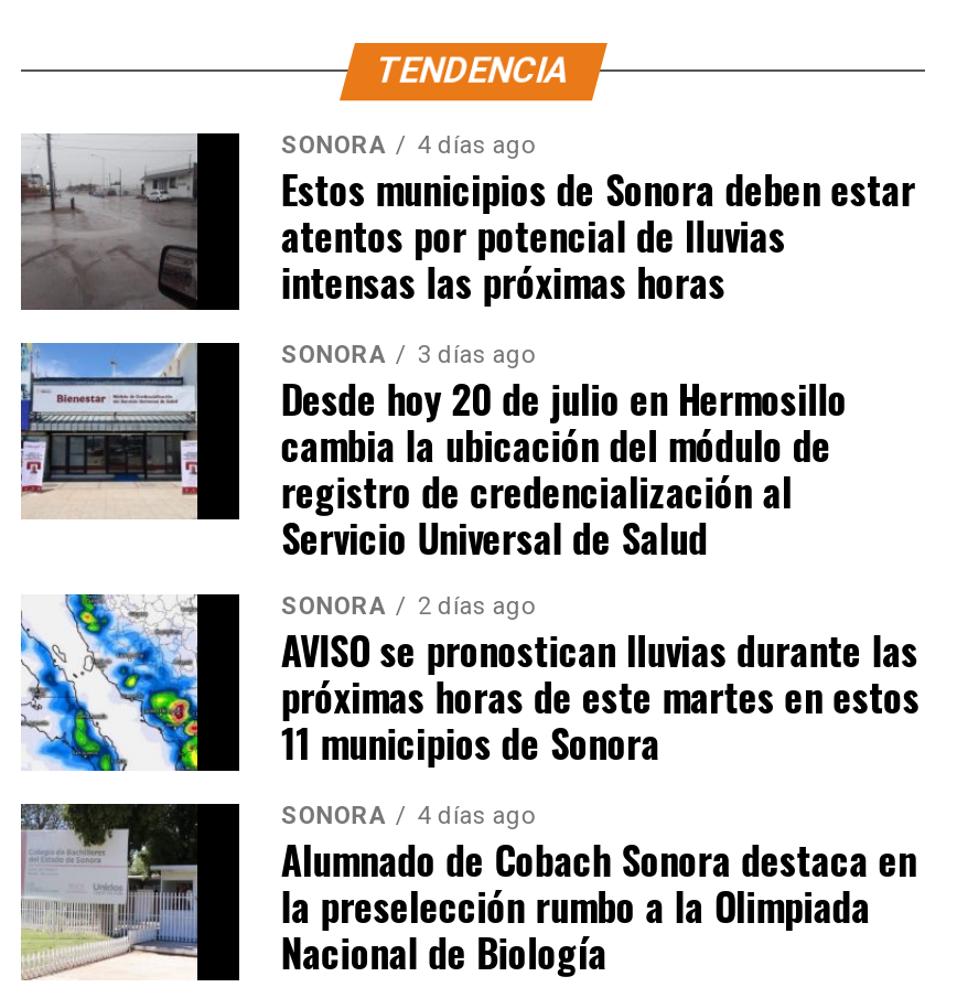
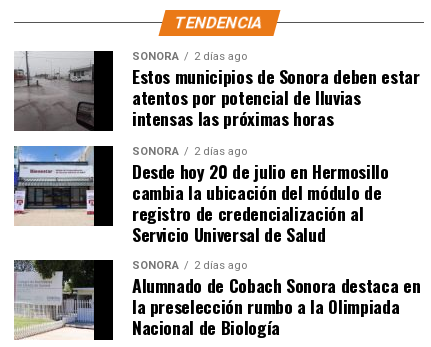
- SONORA 4 días ago
+ SONORA 2 días ago

- SONORA 3 días ago
+ SONORA 2 días ago

- [image]
- AVISO se pronostican lluvias durante las
- próximas horas de este martes en estos
- 11 municipios de Sonora
- SONORA
- 4 días ago
